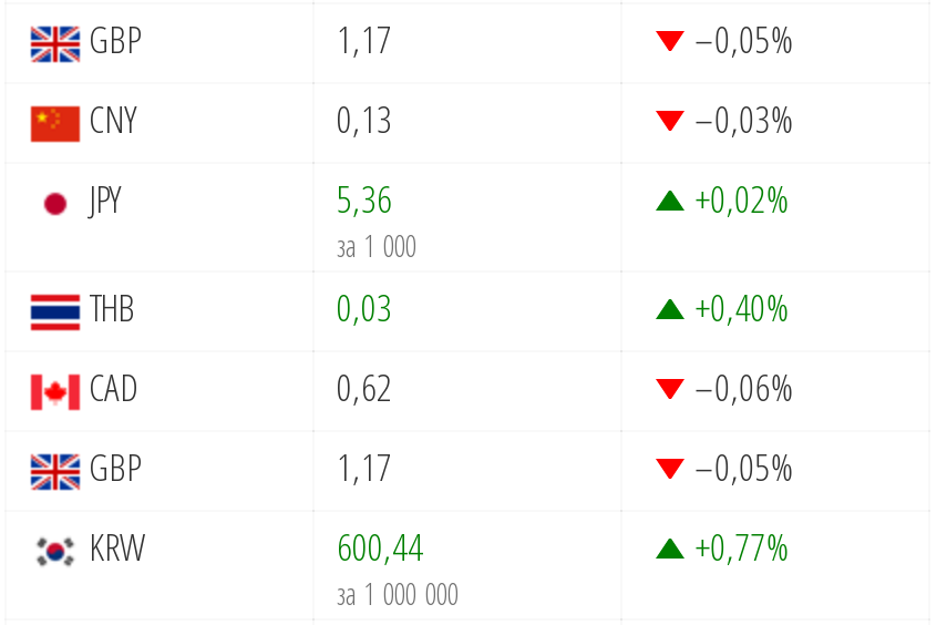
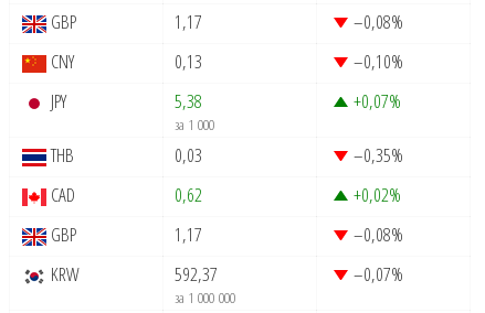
- –0,05%
+ –0,08%

- –0,03%
+ –0,10%

- 5,36
+ 5,38

- +0,02%
+ +0,07%

- +0,40%
+ –0,35%

- –0,06%
+ +0,02%

- –0,05%
+ –0,08%

- 600,44
+ 592,37

- +0,77%
+ –0,07%
